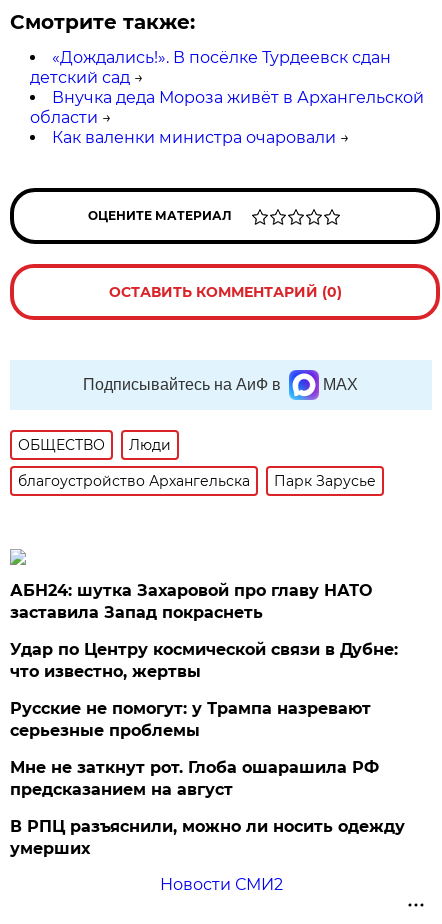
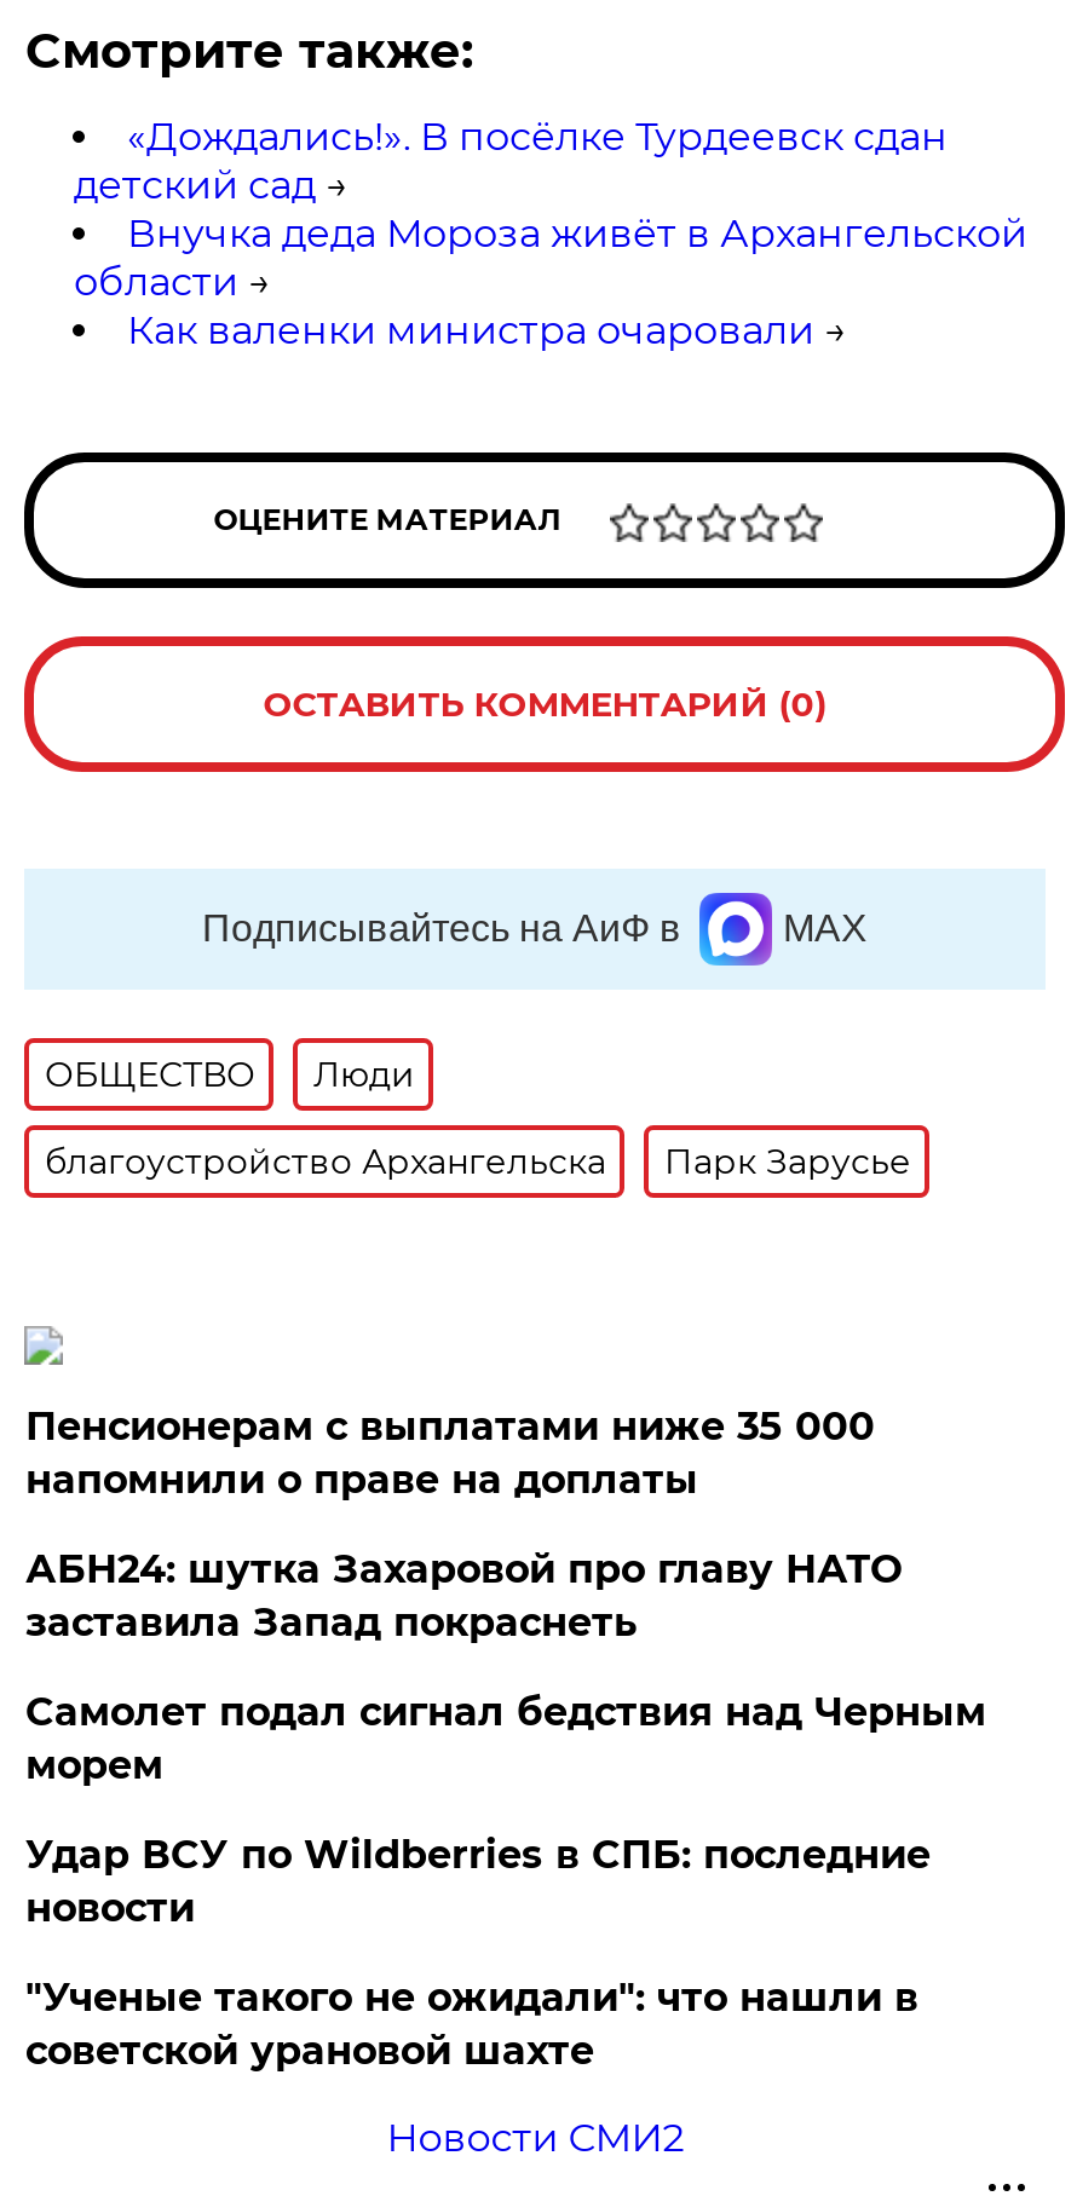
+ Пенсионерам с выплатами ниже 35 000
+ напомнили о праве на доплаты

moved down: АБН24: шутка Захаровой про главу НАТО | заставила Запад покраснеть

- Удар по Центру космической связи в Дубне:
- что известно, жертвы
- Русские не помогут: у Трампа назревают
- серьезные проблемы
- Мне не заткнут рот. Глоба ошарашила РФ
- предсказанием на август
- В РПЦ разъяснили, можно ли носить одежду
- умерших
+ Самолет подал сигнал бедствия над Черным
+ морем
+ Удар ВСУ по Wildberries в СПБ: последние
+ новости
+ "Ученые такого не ожидали": что нашли в
+ советской урановой шахте
